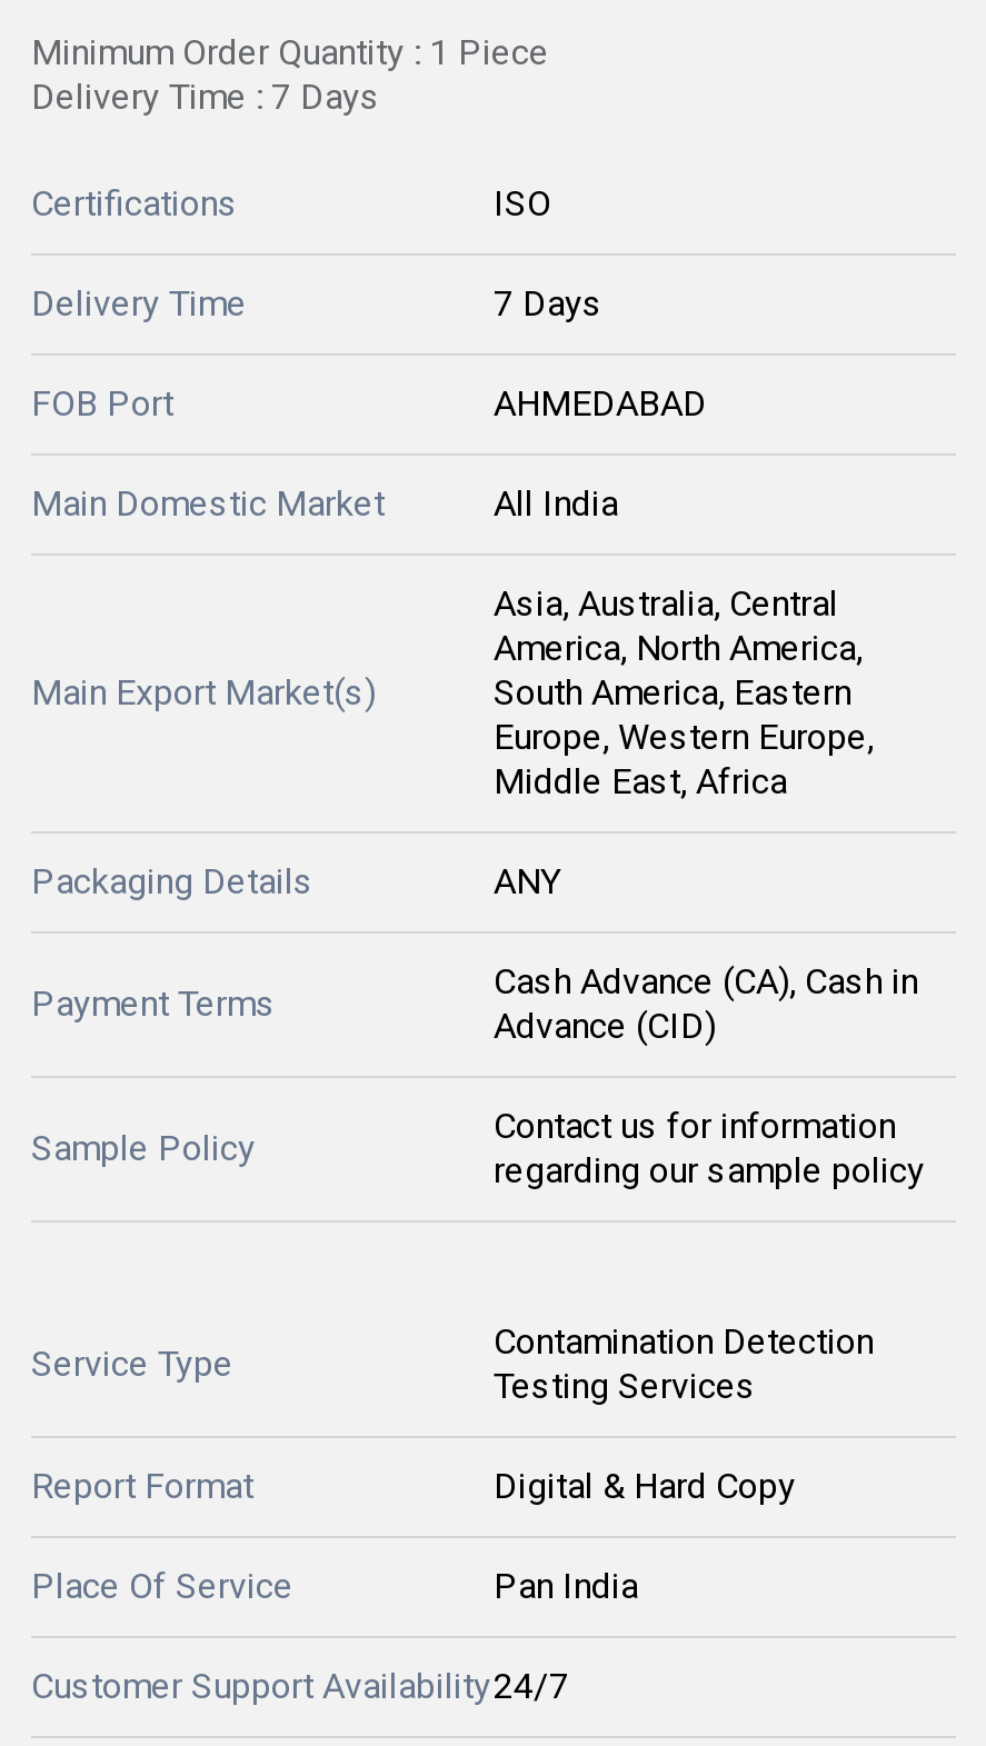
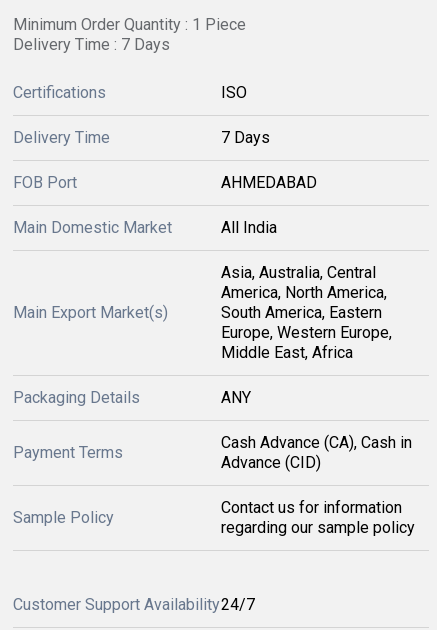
- Contamination Detection
- Testing Services
- Report Format
- Digital & Hard Copy
- Place Of Service
- Pan India

- Service Type
